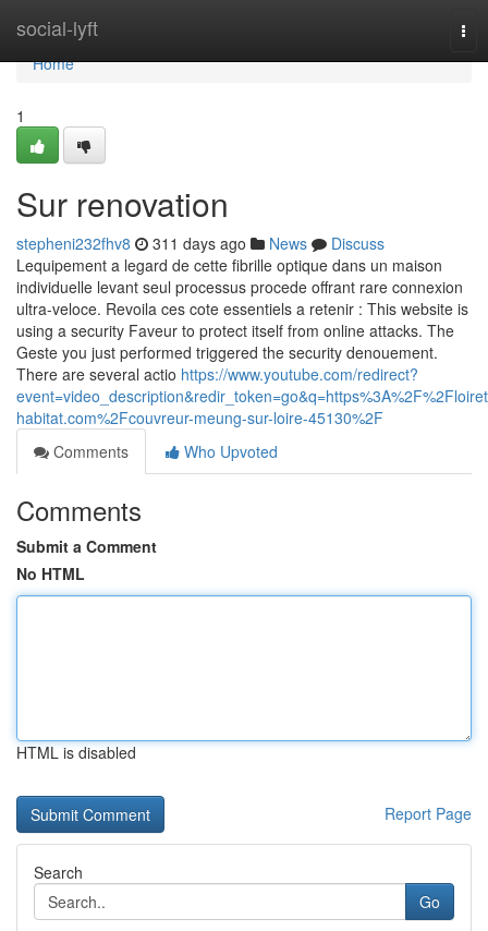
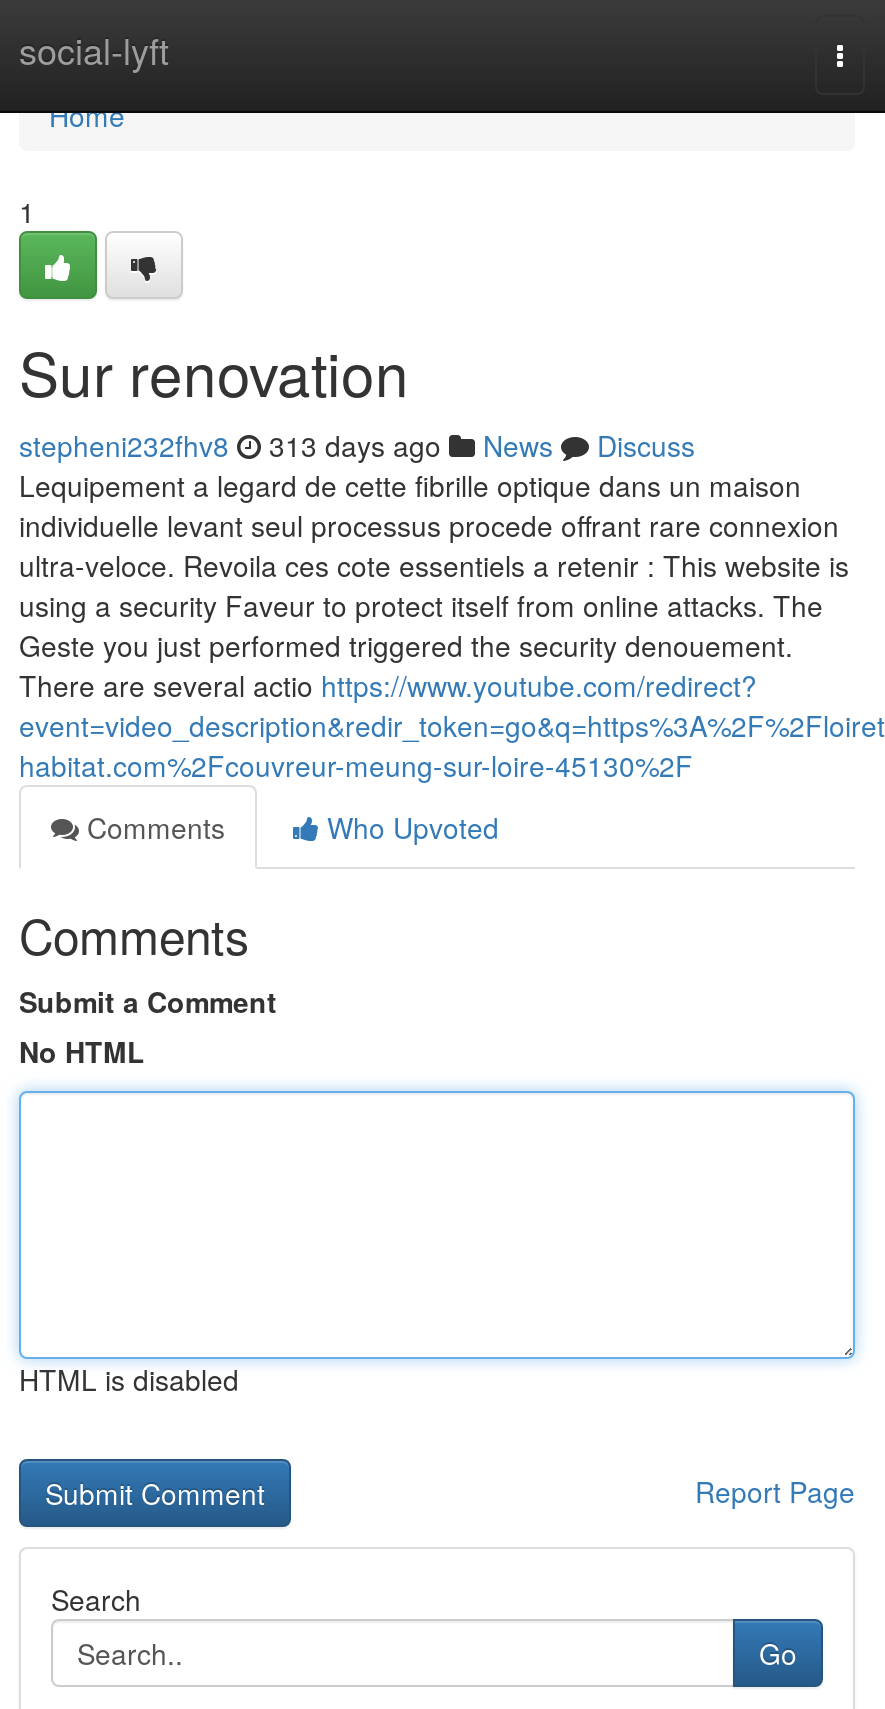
- stepheni232fhv8 311 days ago News Discuss
+ stepheni232fhv8 313 days ago News Discuss
